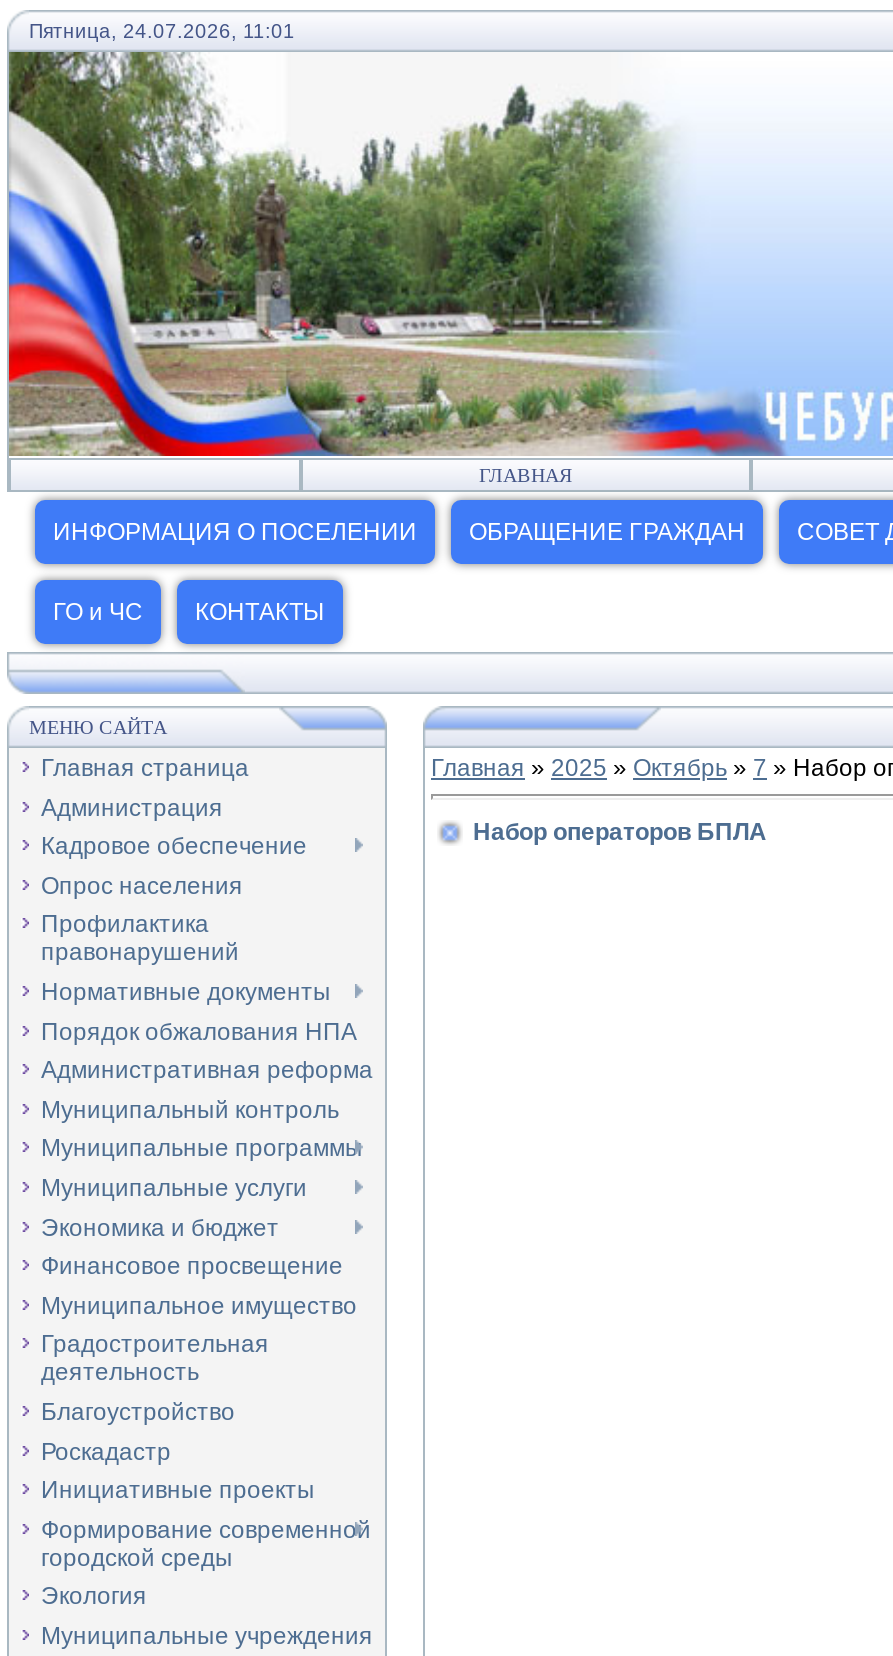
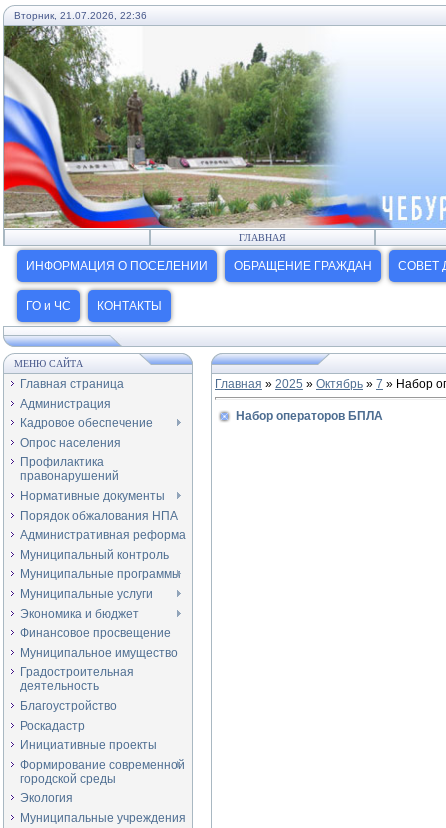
- Пятница, 24.07.2026, 11:01
+ Вторник, 21.07.2026, 22:36
